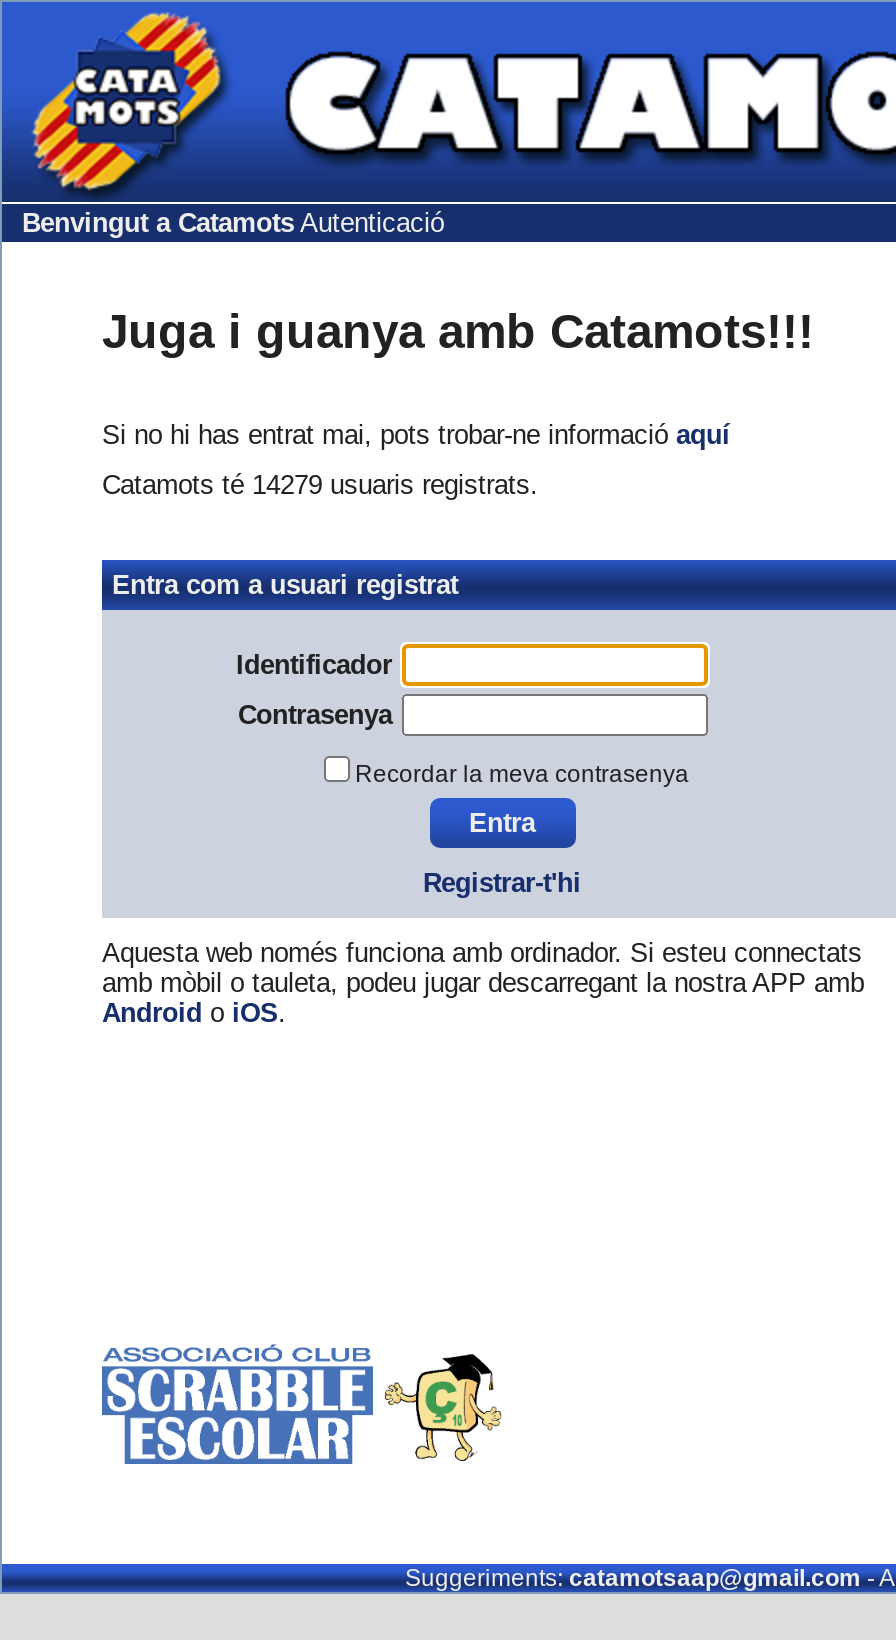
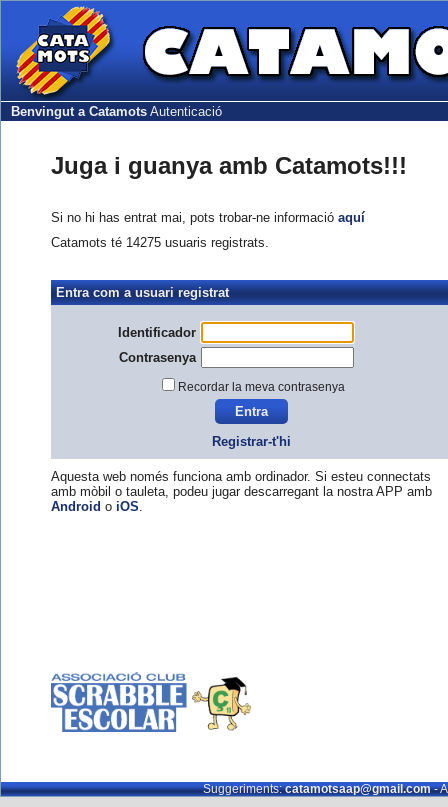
- Catamots té 14279 usuaris registrats.
+ Catamots té 14275 usuaris registrats.
